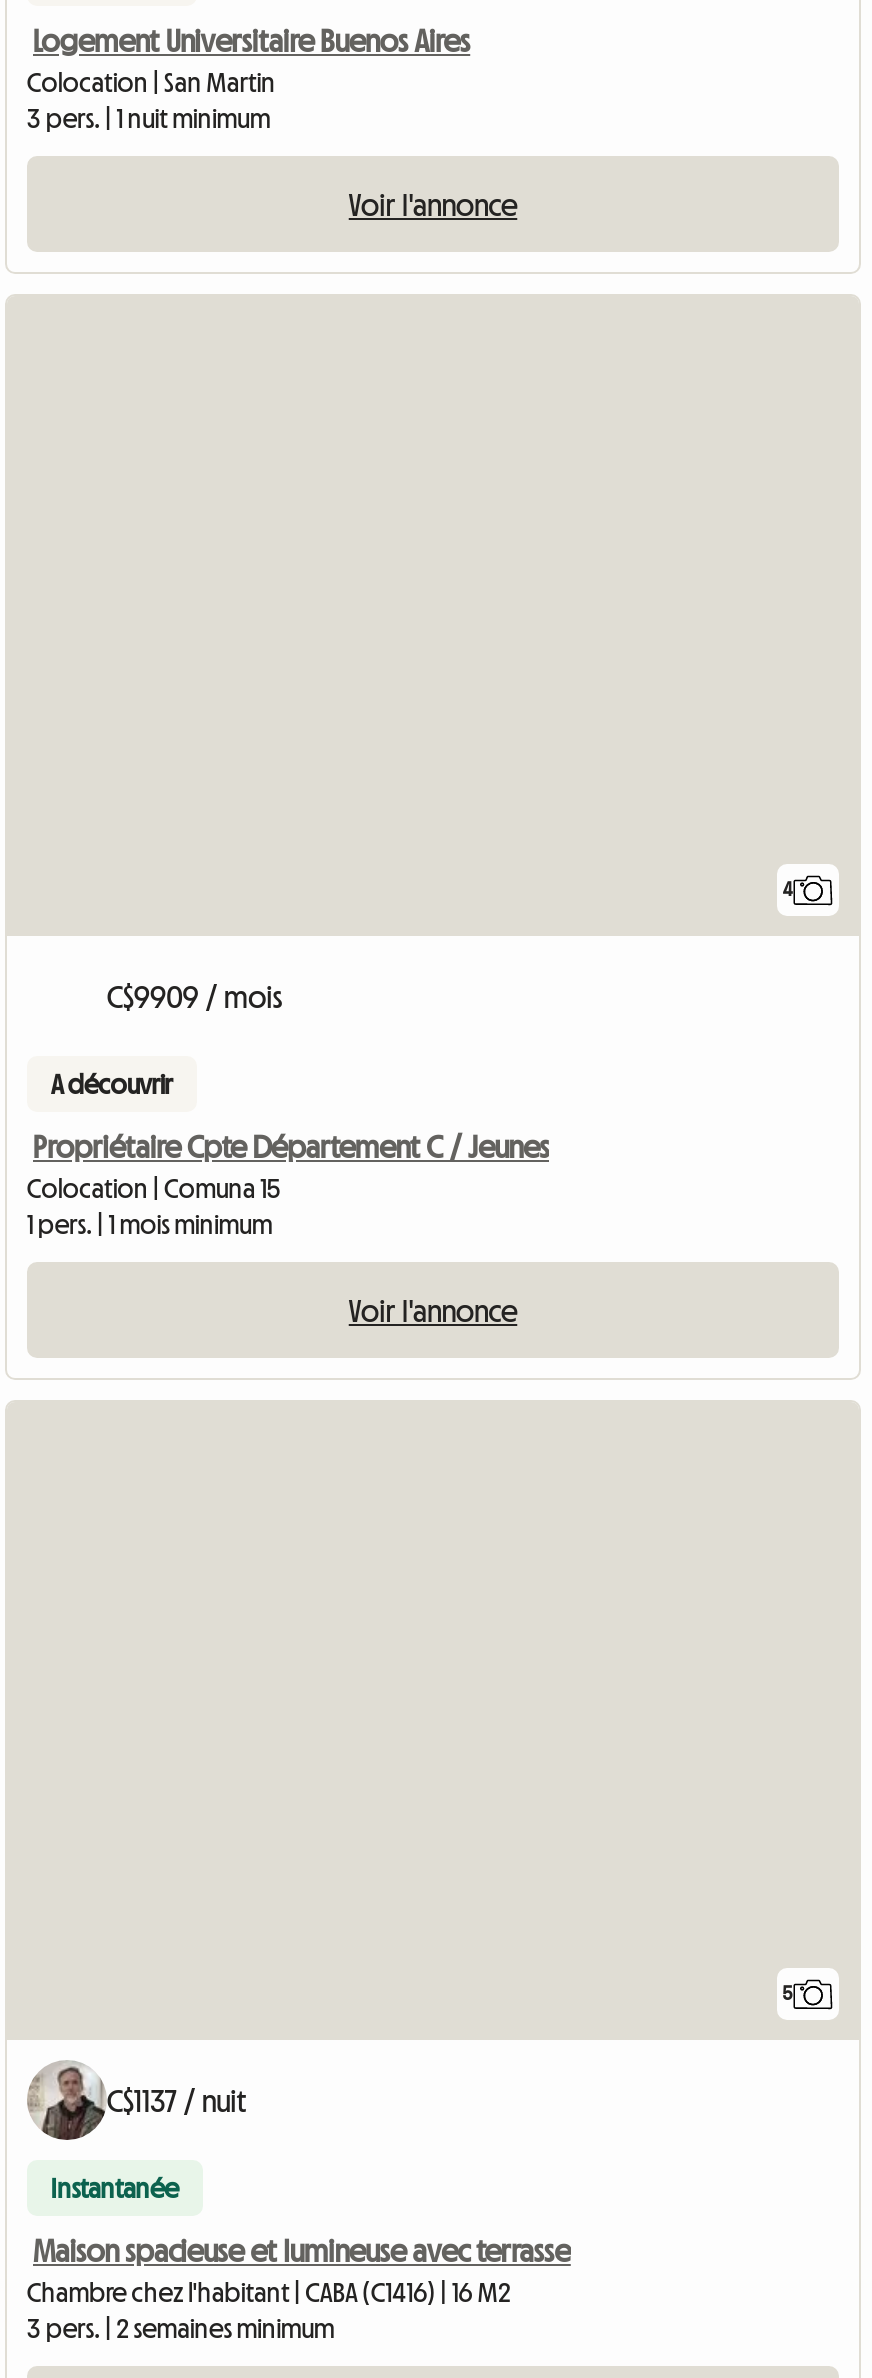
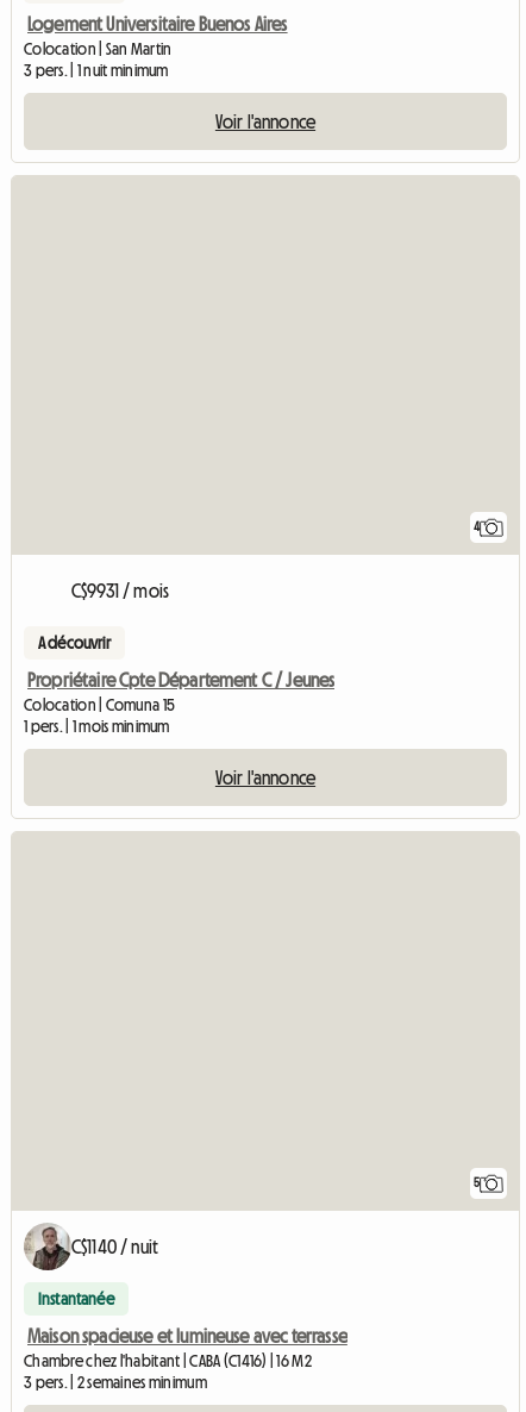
- C$9909 / mois
+ C$9931 / mois

- C$1137 / nuit
+ C$1140 / nuit
